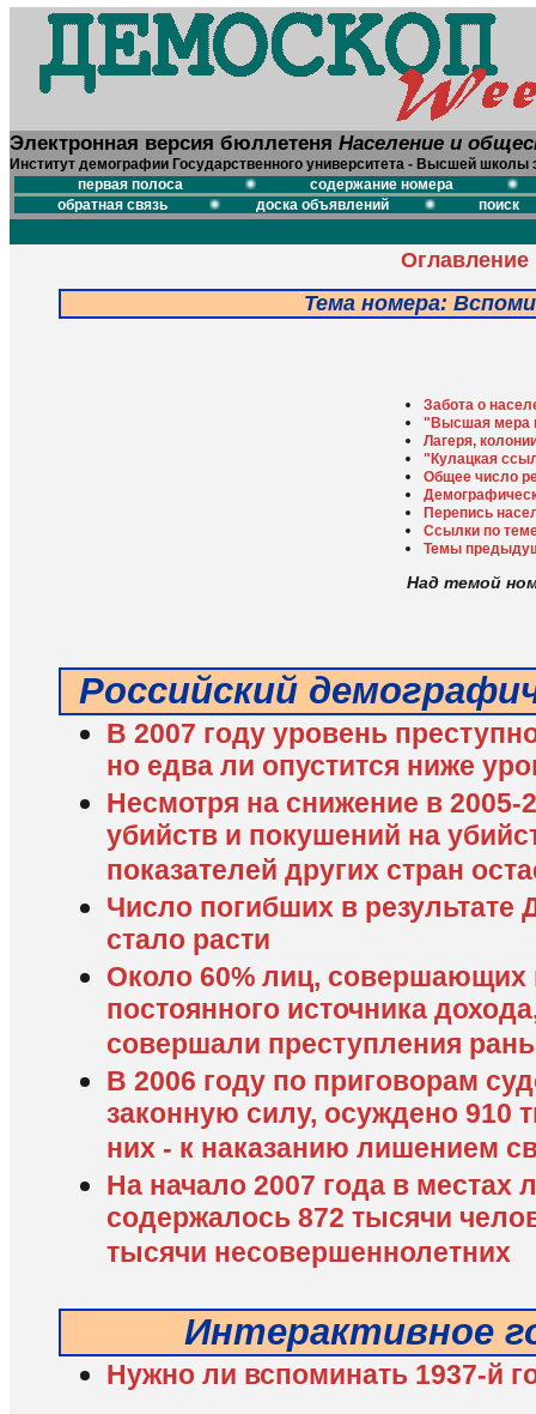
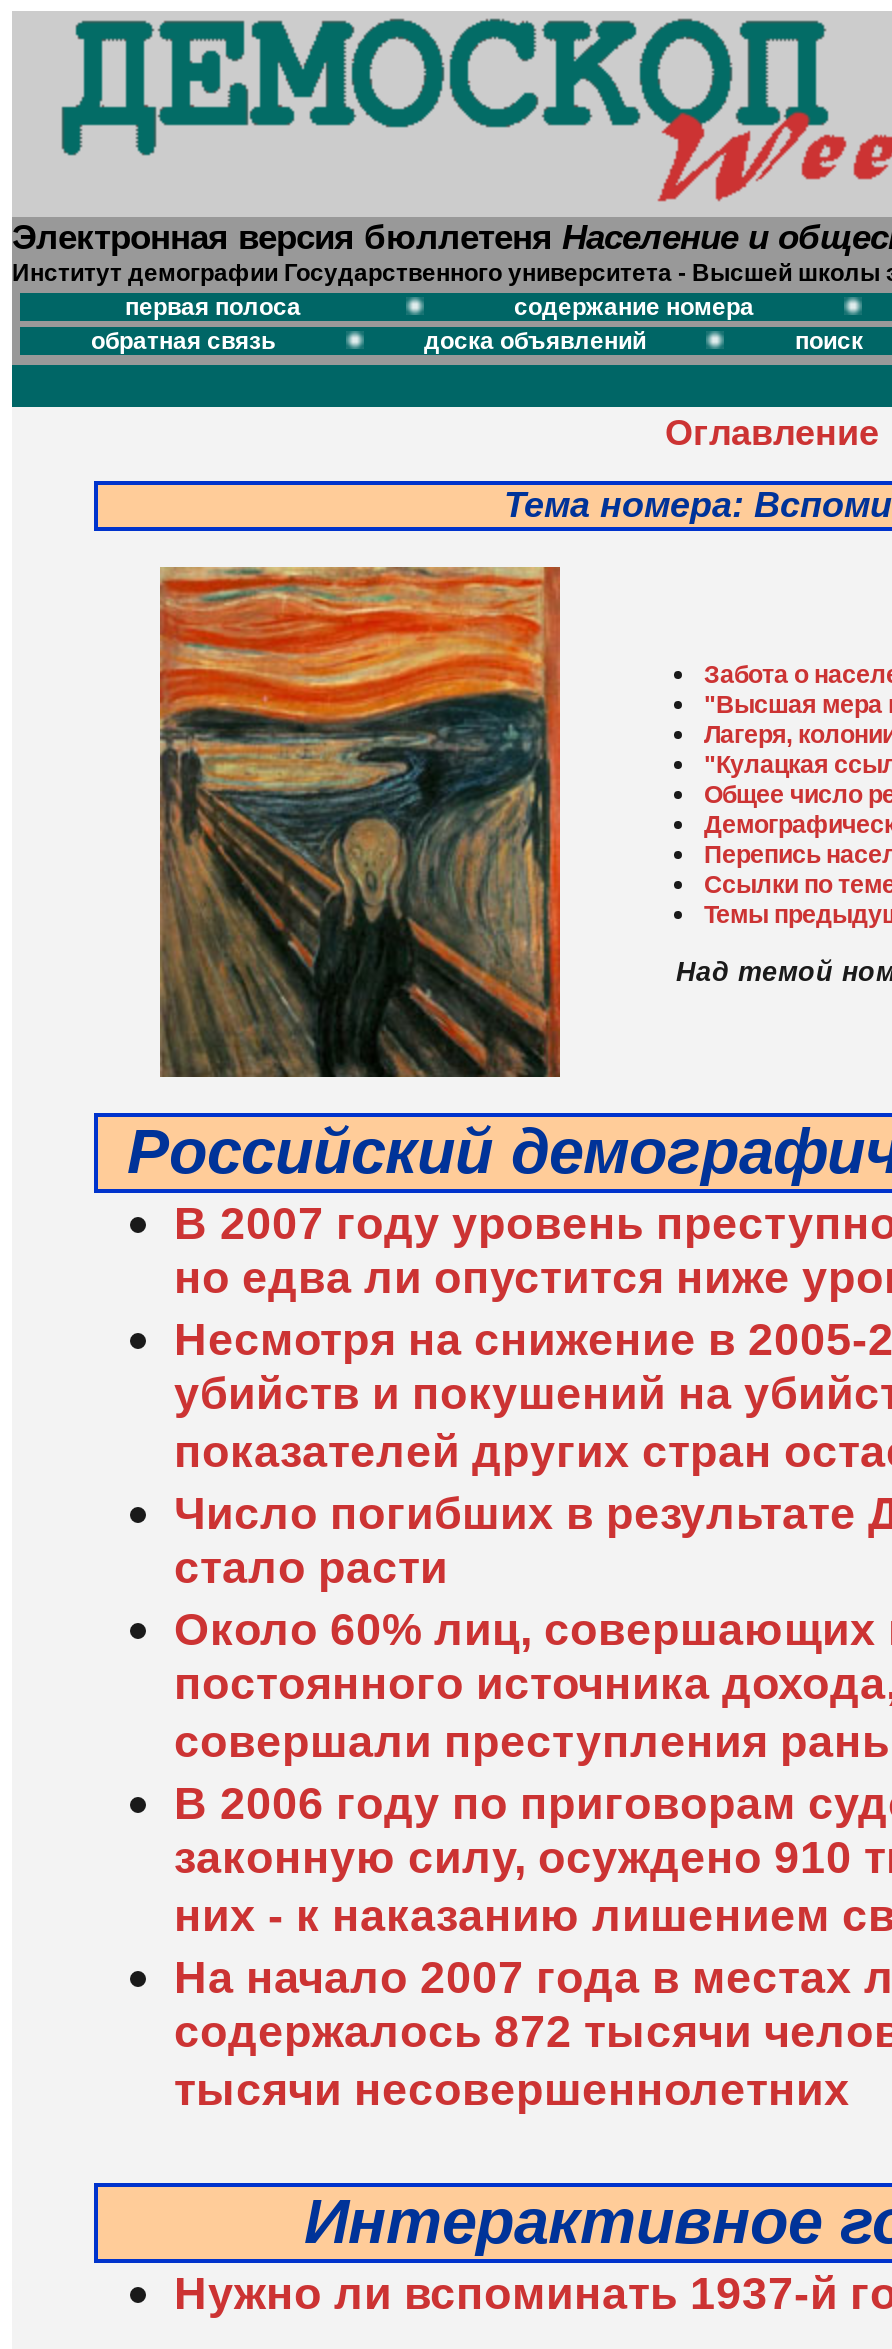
+ [image]
